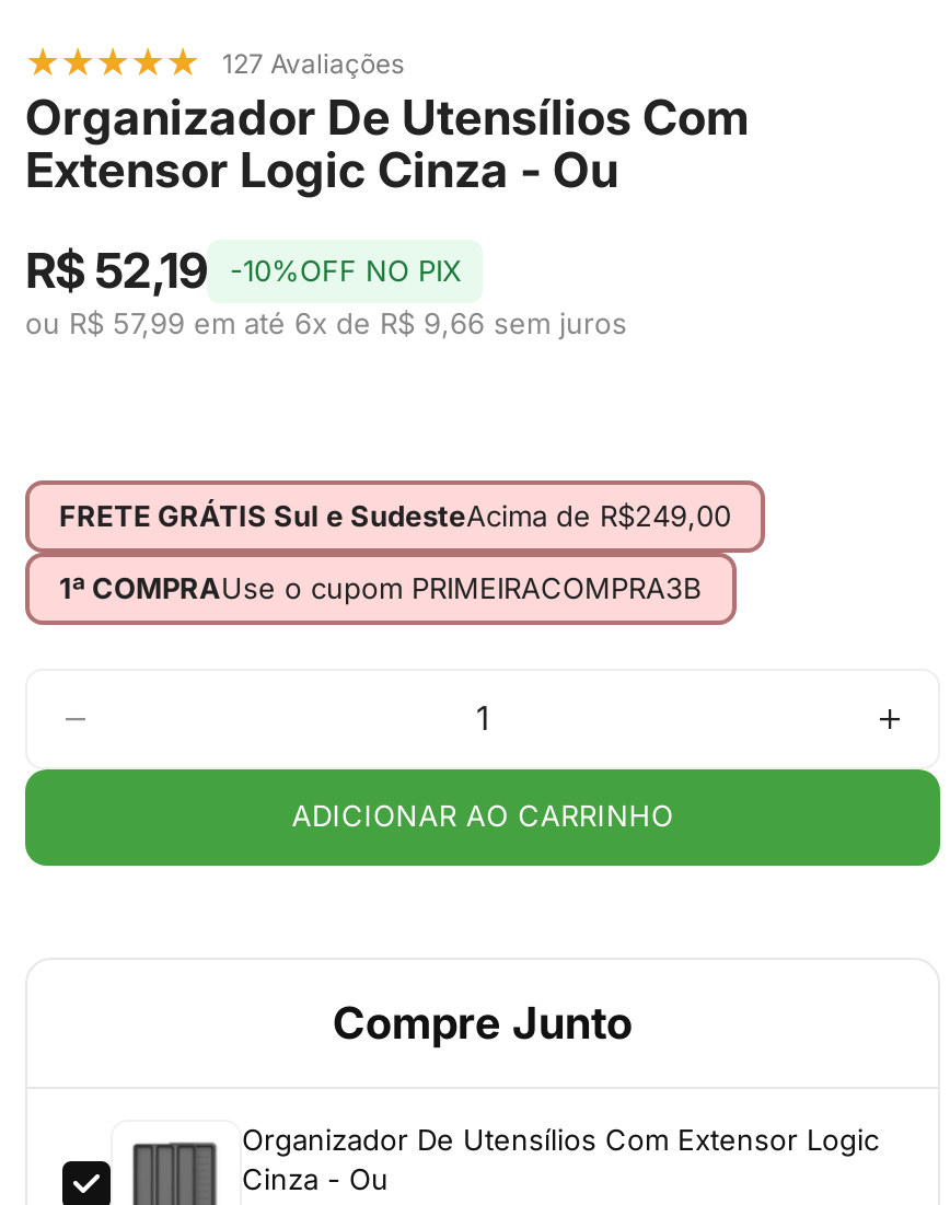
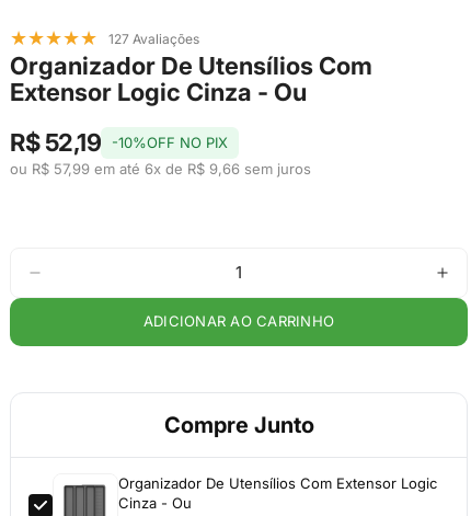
- [image]
- FRETE GRÁTIS Sul e SudesteAcima de R$249,00
- 1ª COMPRAUse o cupom PRIMEIRACOMPRA3B
